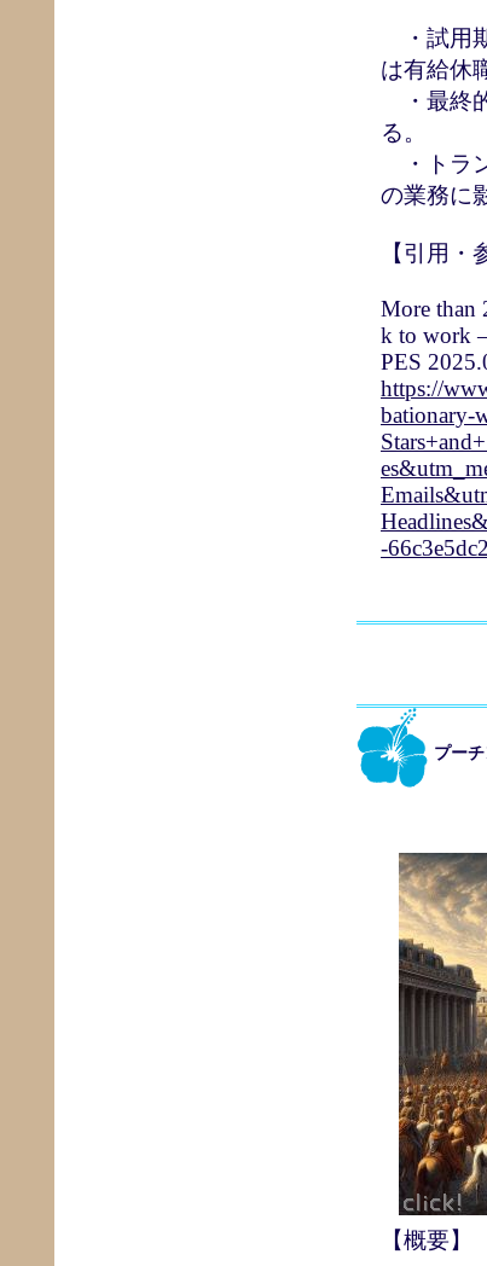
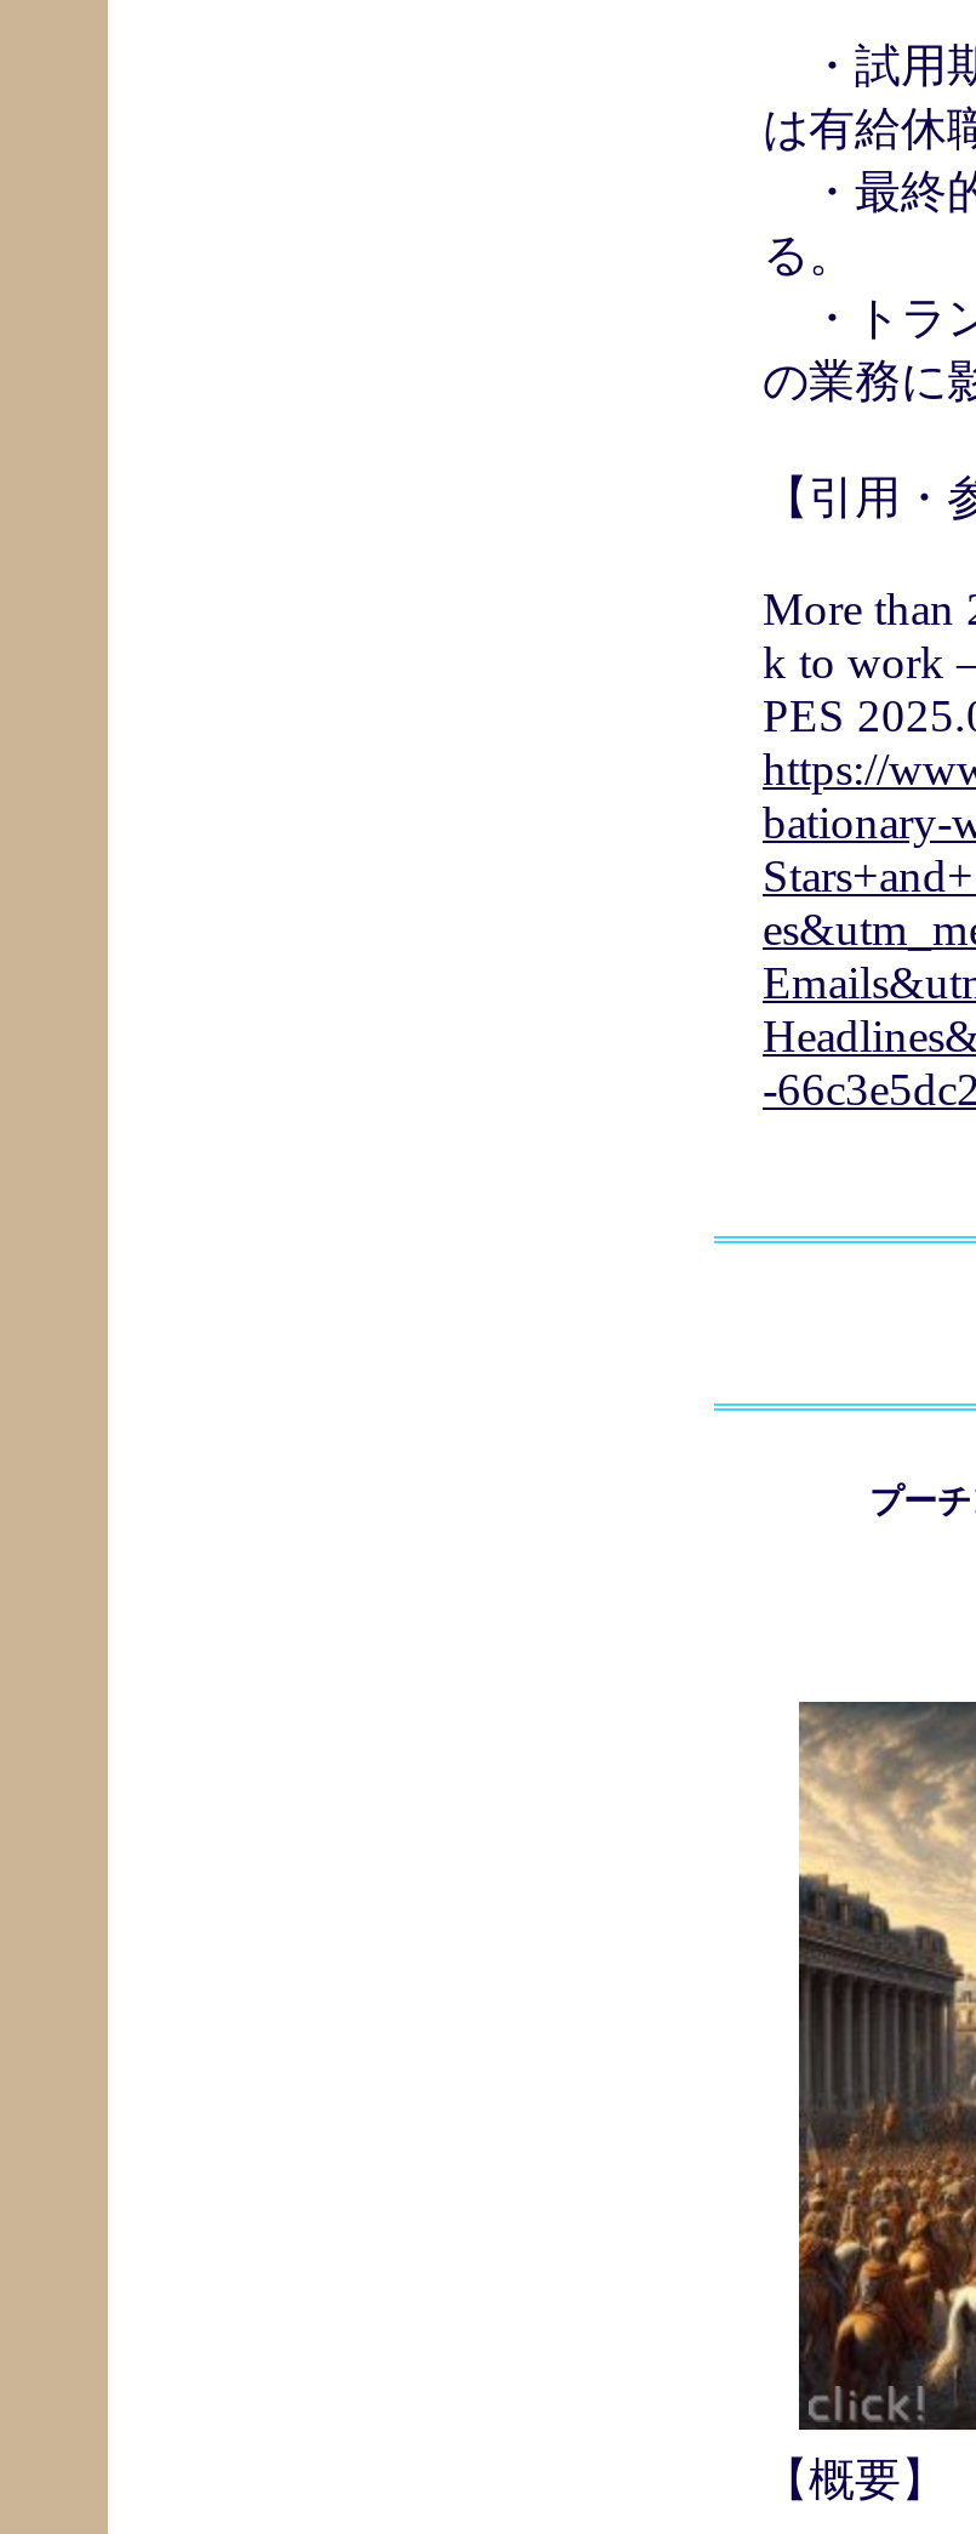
- [image]
